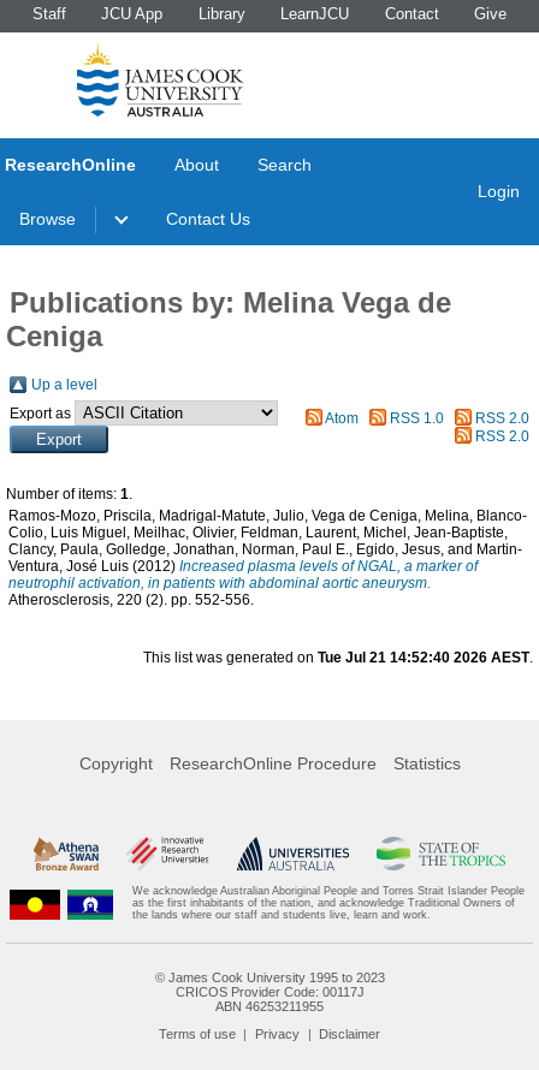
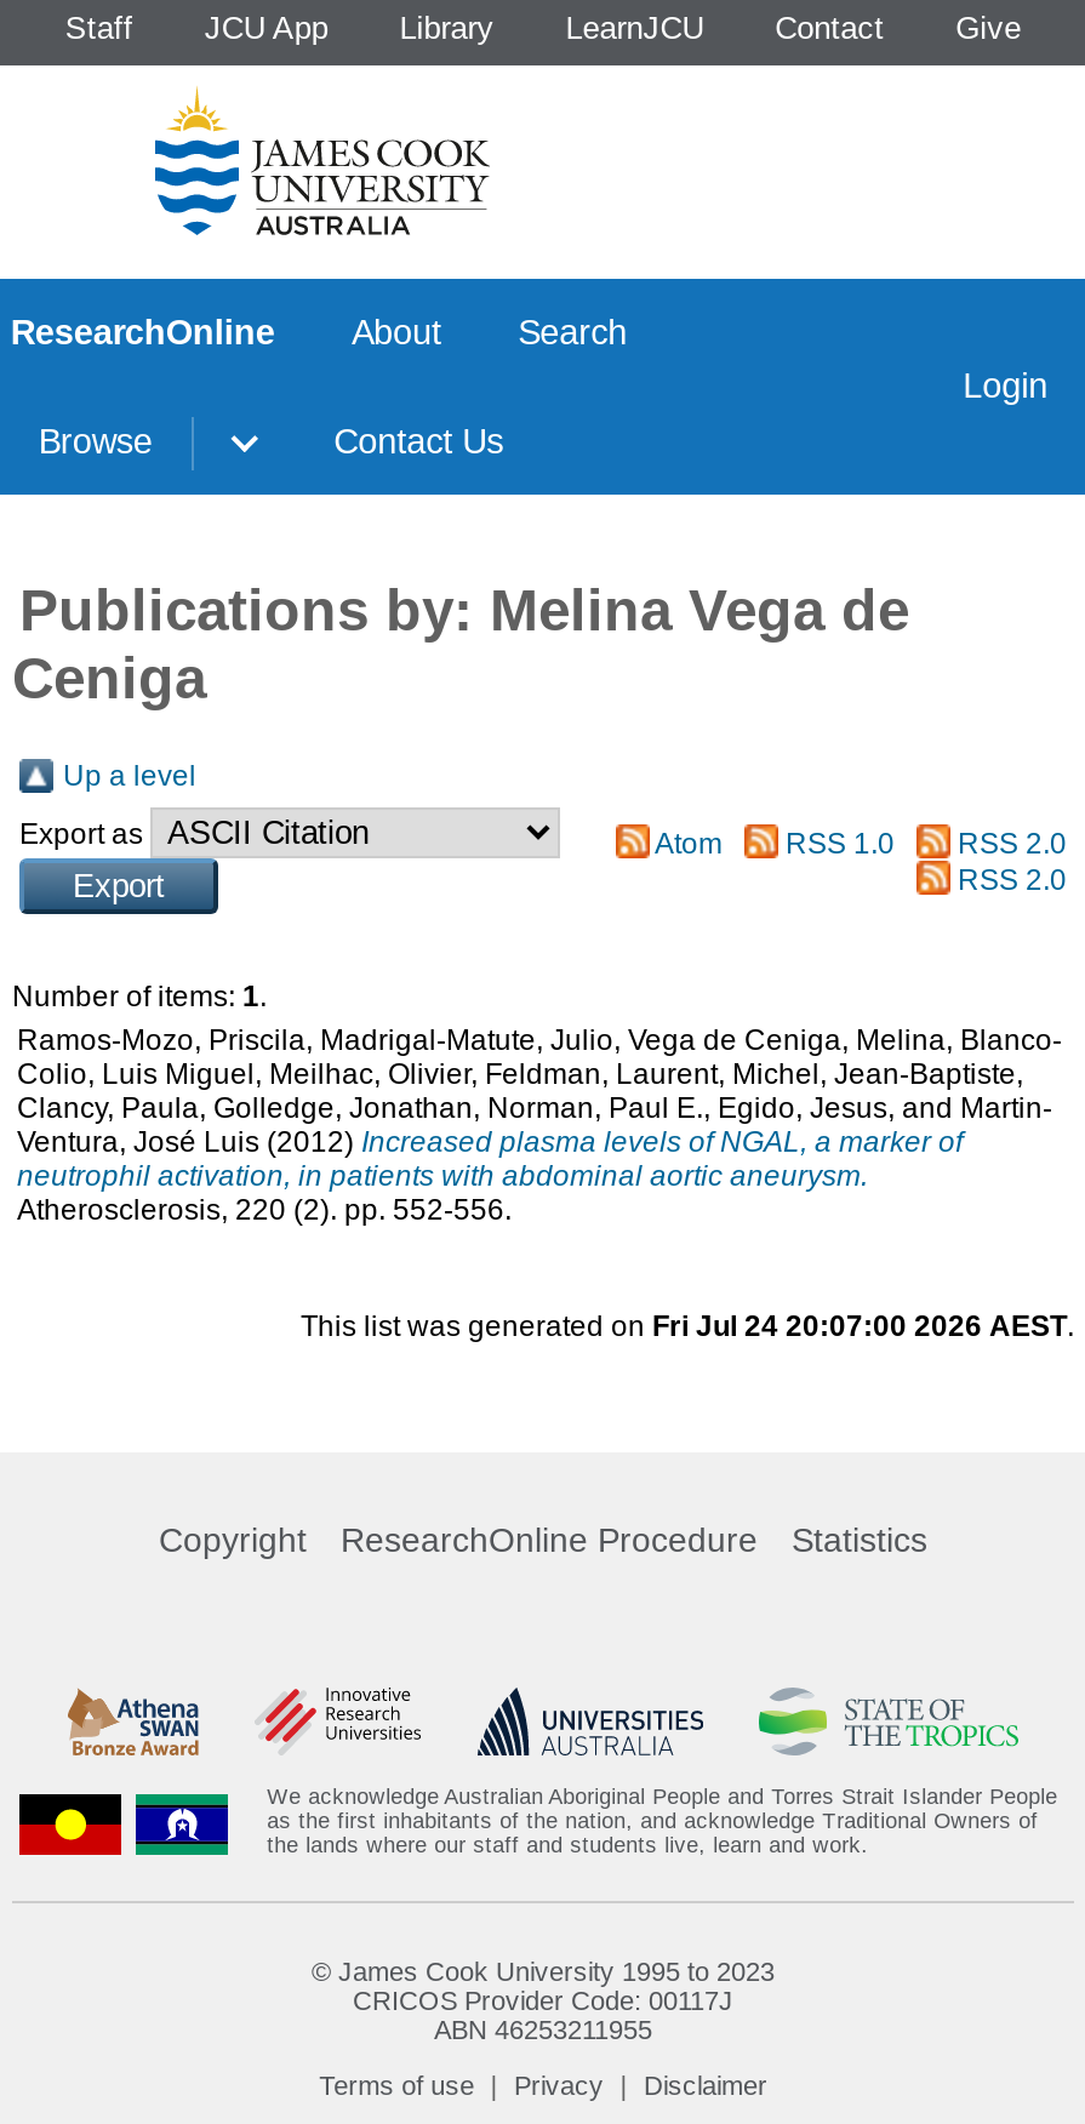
- This list was generated on Tue Jul 21 14:52:40 2026 AEST.
+ This list was generated on Fri Jul 24 20:07:00 2026 AEST.
